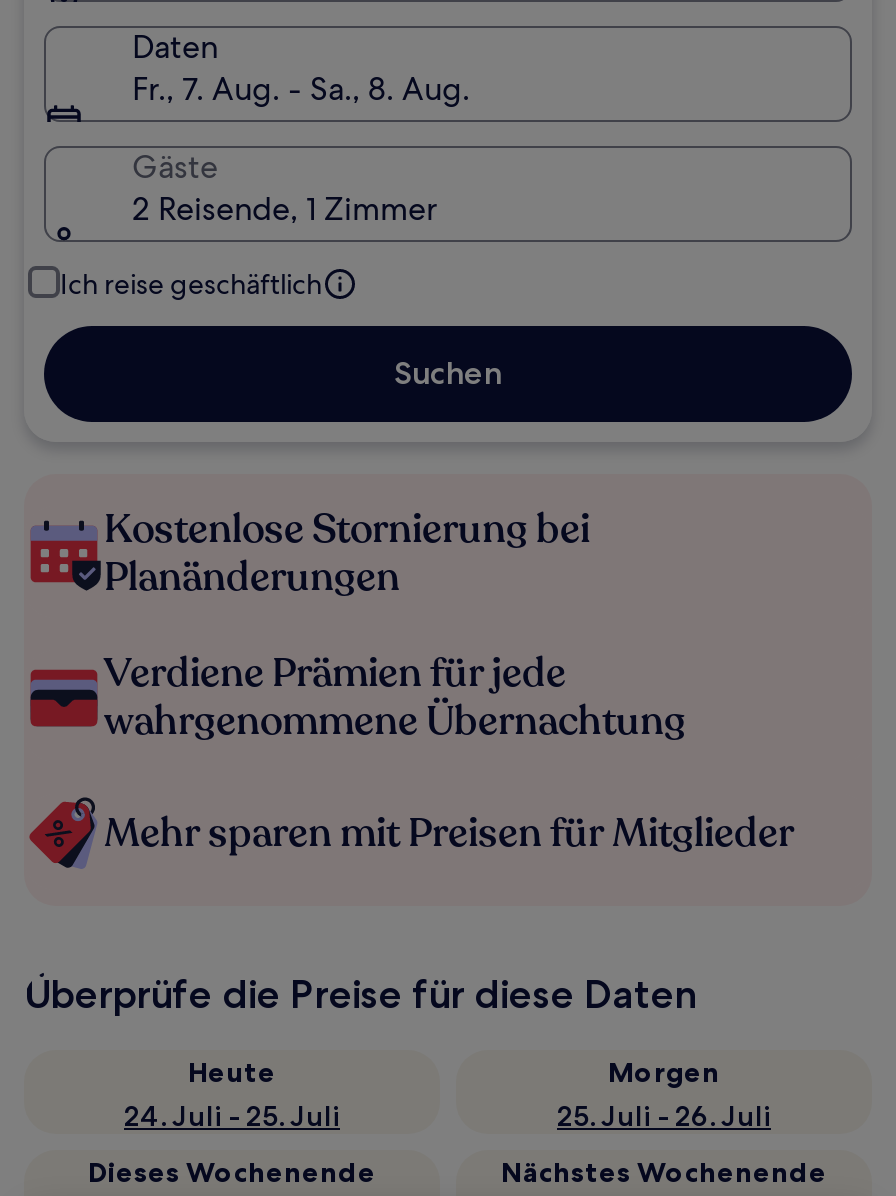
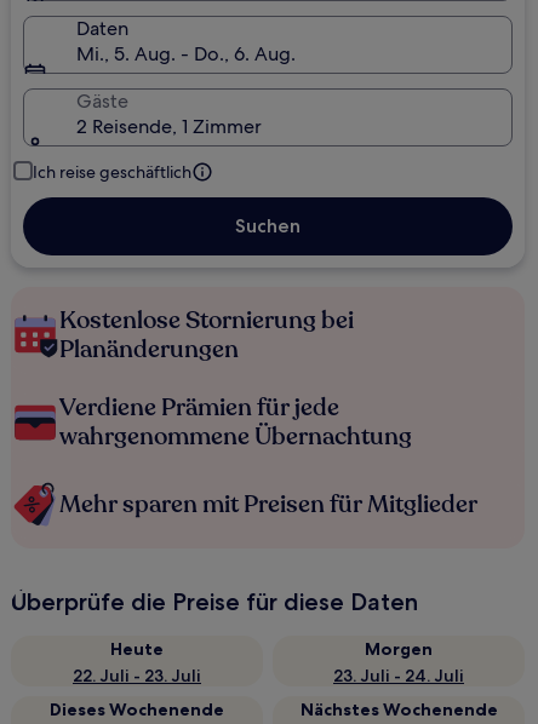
- Fr., 7. Aug. - Sa., 8. Aug.
+ Mi., 5. Aug. - Do., 6. Aug.

- 24. Juli - 25. Juli
+ 22. Juli - 23. Juli

- 25. Juli - 26. Juli
+ 23. Juli - 24. Juli
